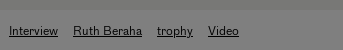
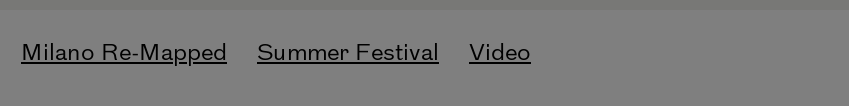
- Interview
- Ruth Beraha
- trophy
+ Milano Re-Mapped
+ Summer Festival
